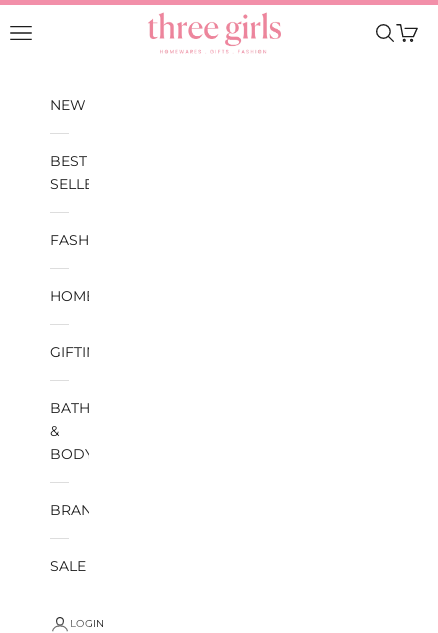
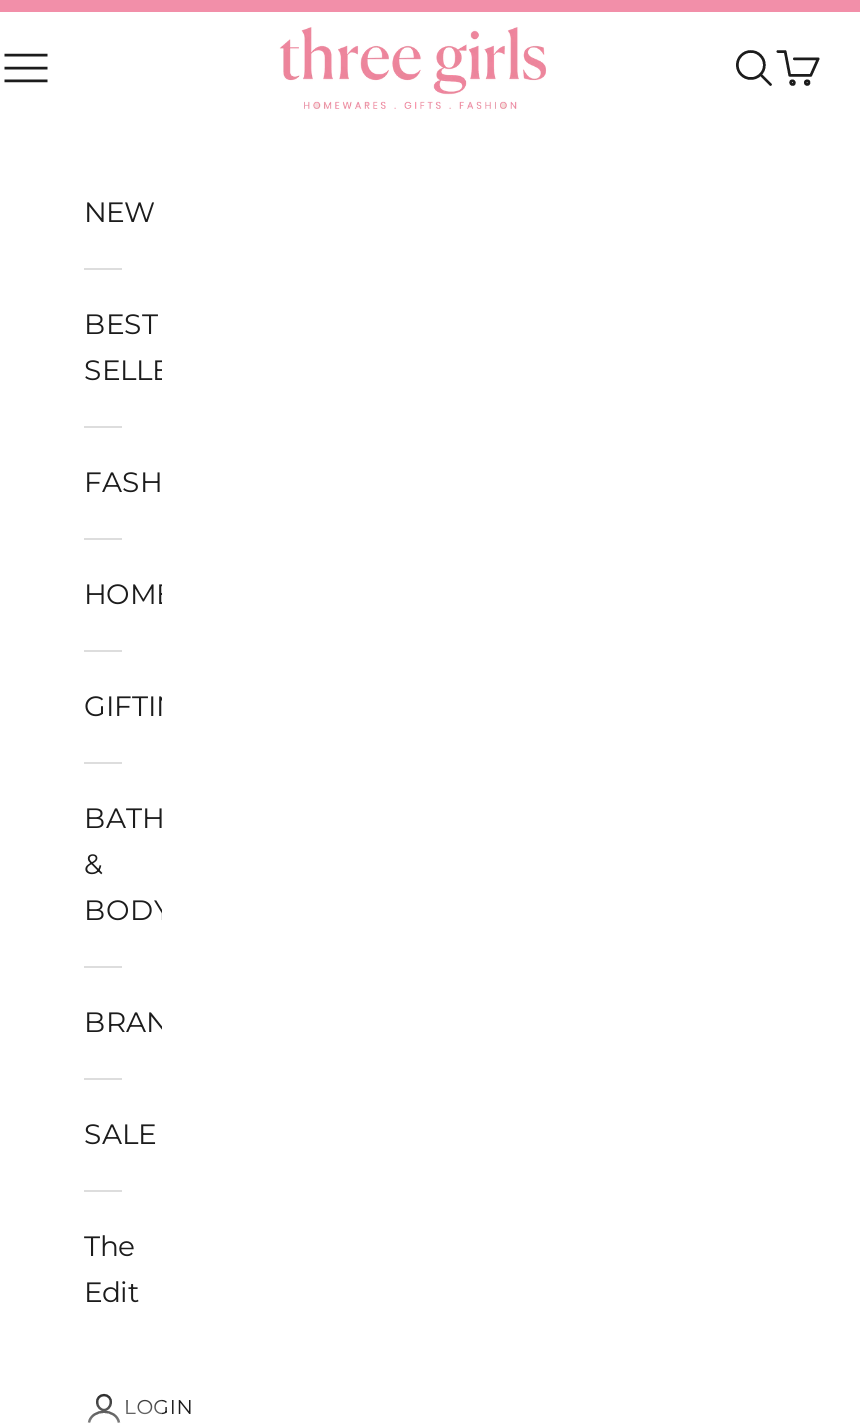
+ The
+ Edit
